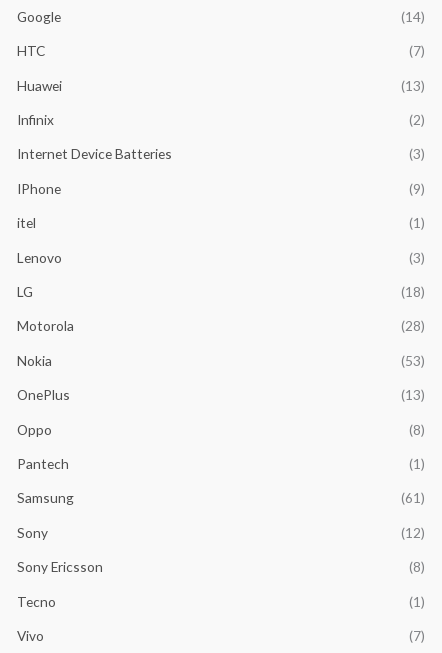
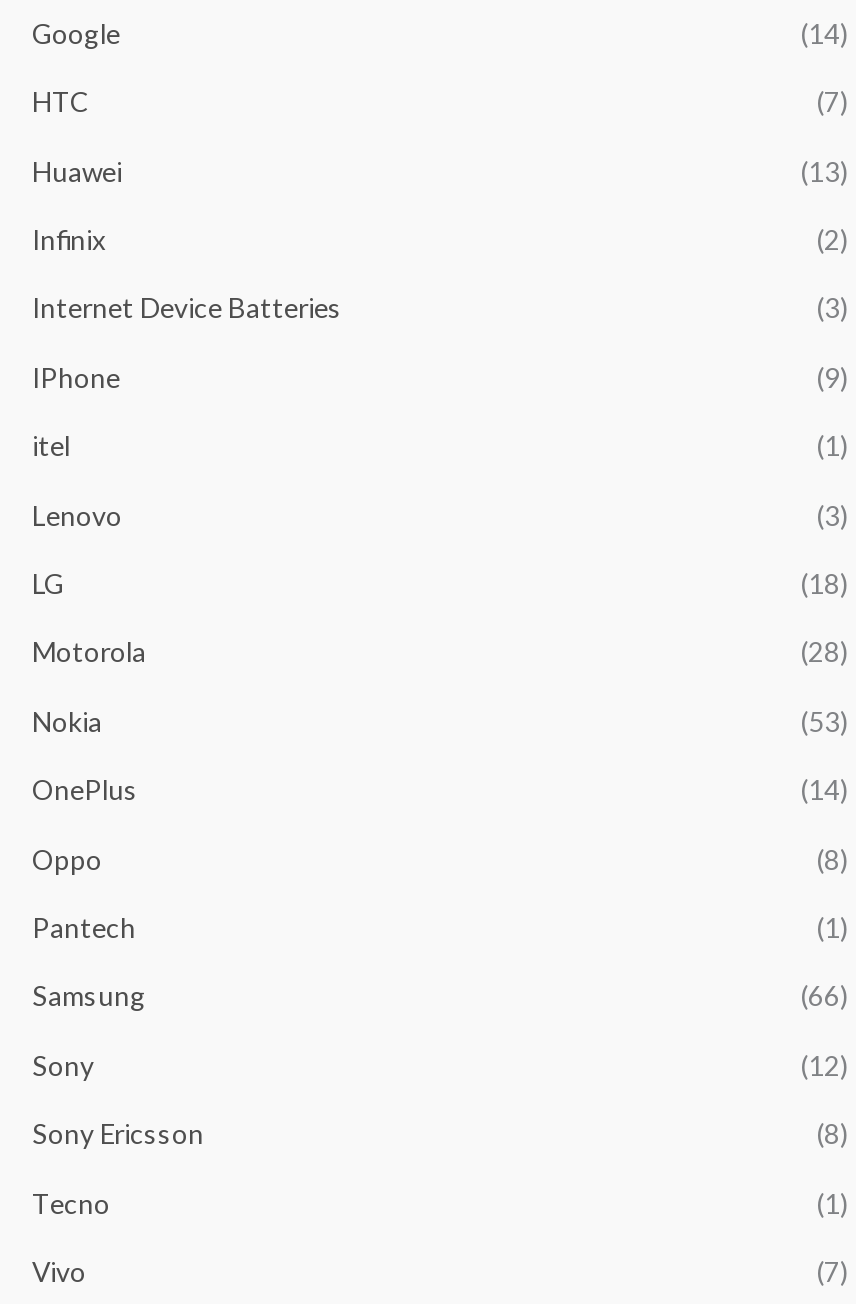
- (13)
+ (14)

- (61)
+ (66)
